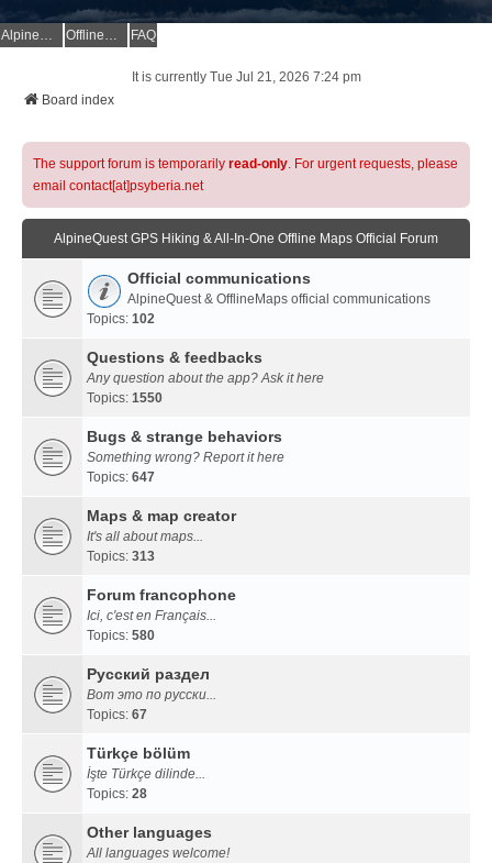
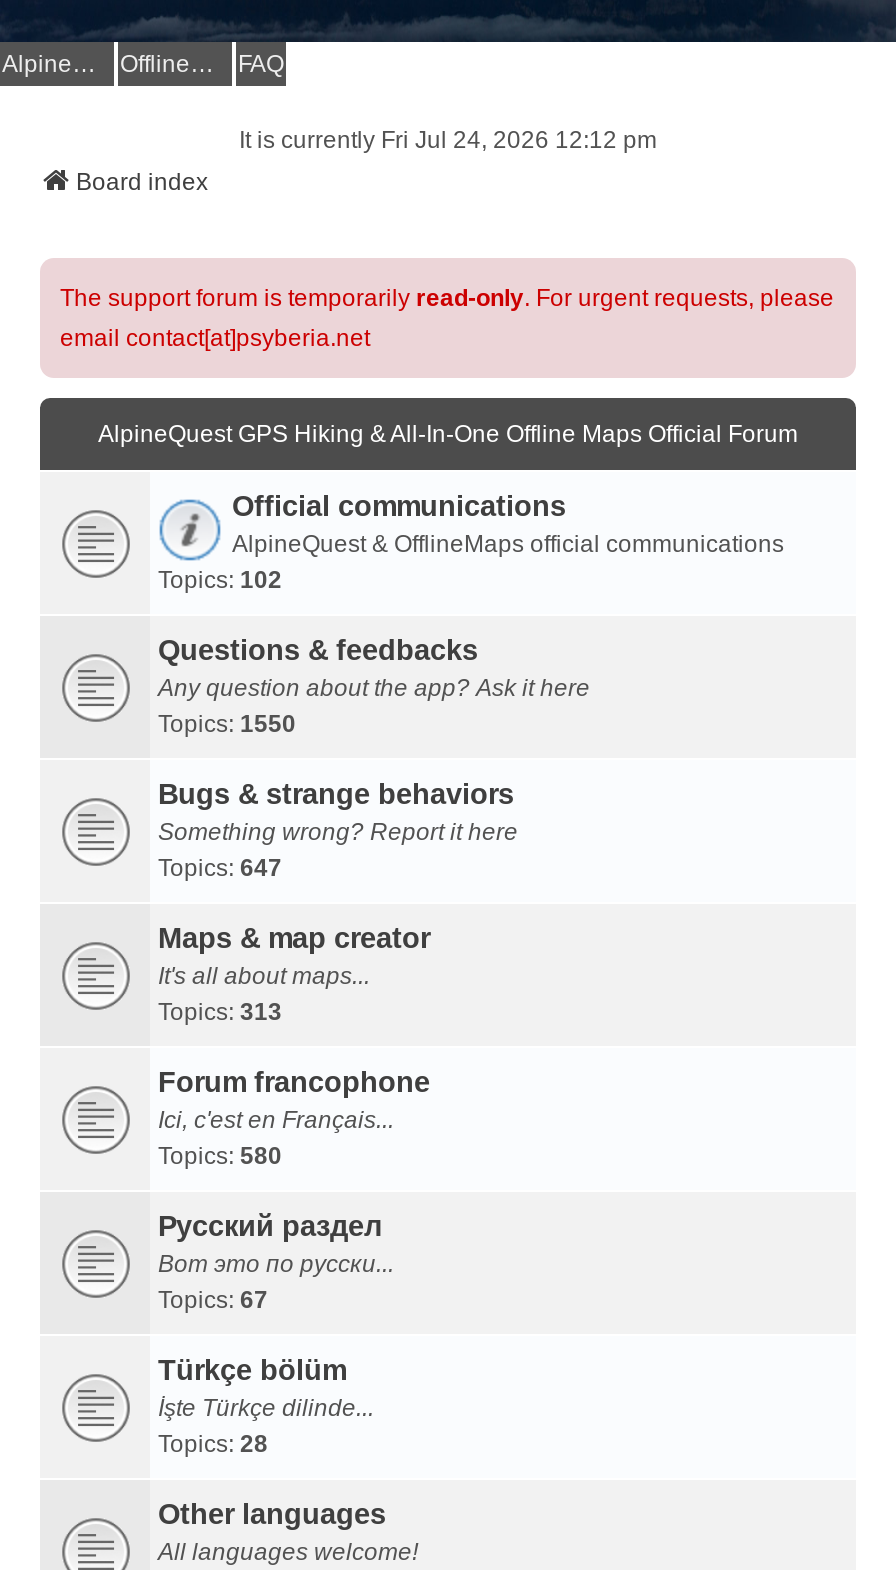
- It is currently Tue Jul 21, 2026 7:24 pm
+ It is currently Fri Jul 24, 2026 12:12 pm
